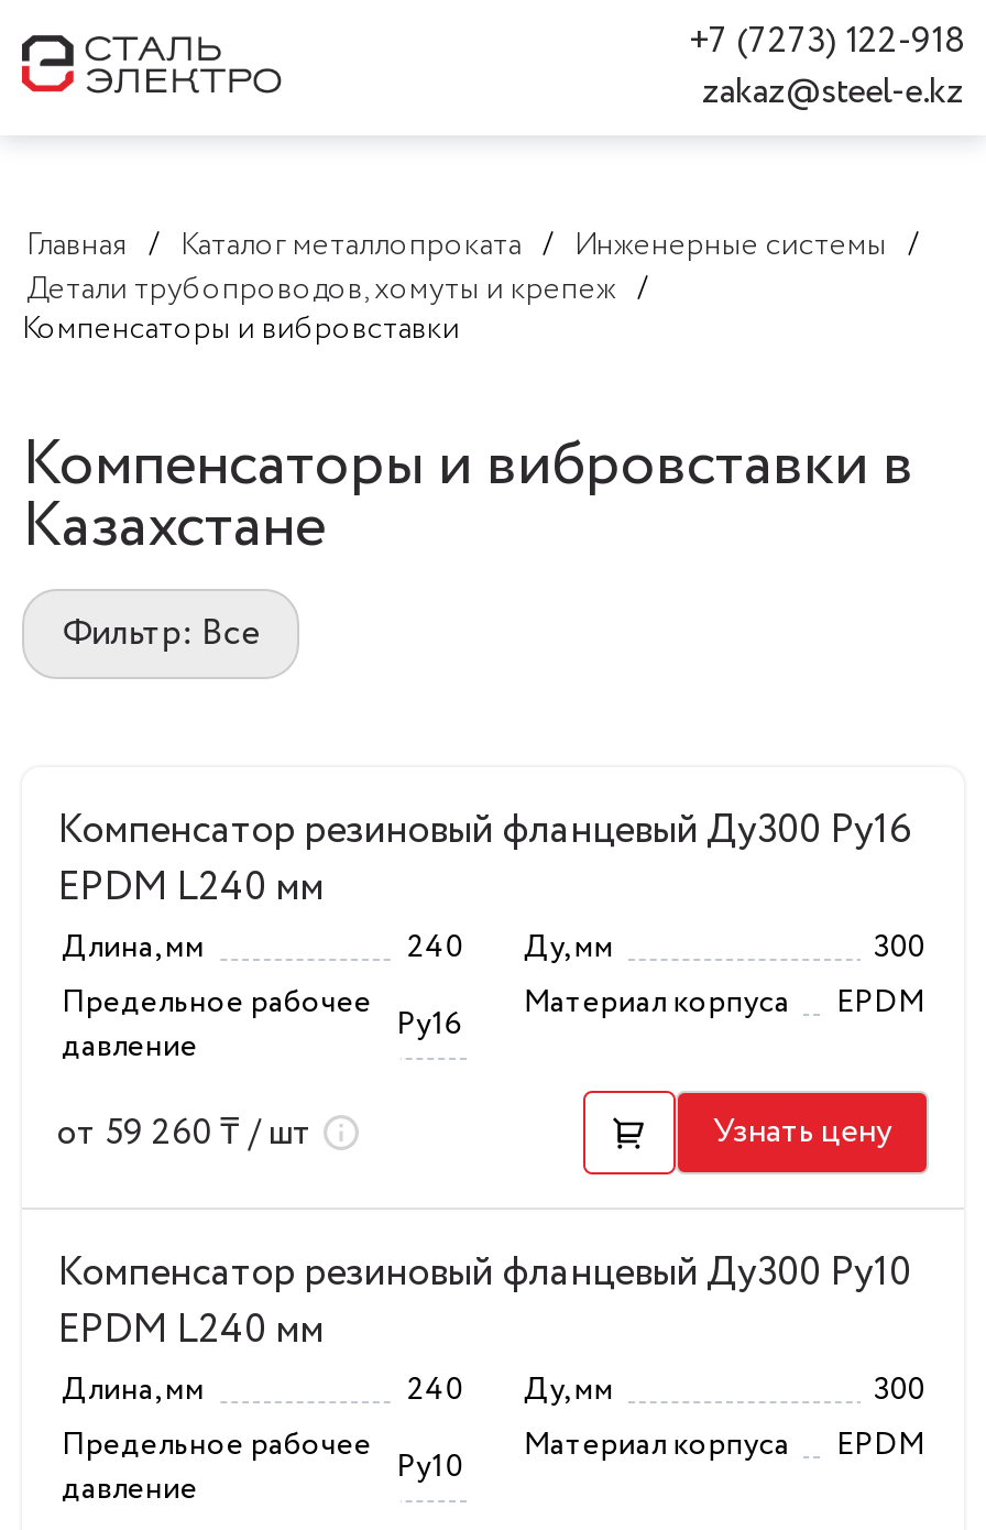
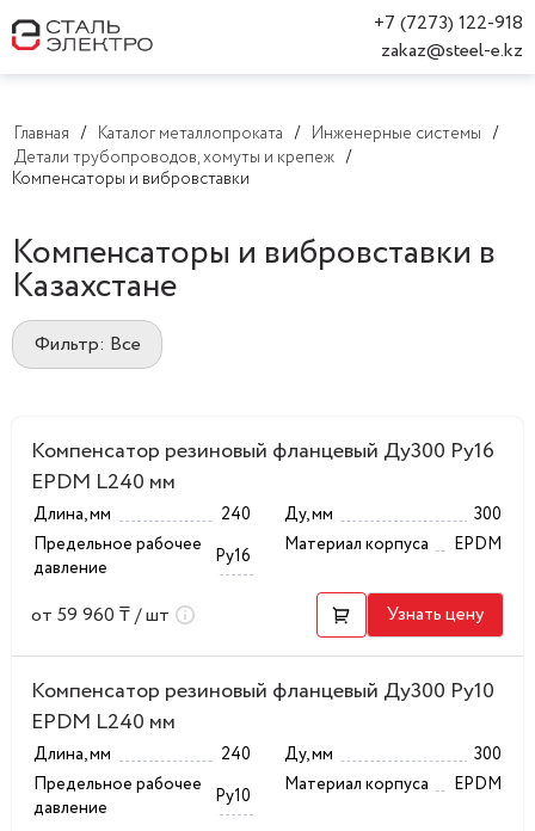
- от 59 260 ₸ / шт
+ от 59 960 ₸ / шт
